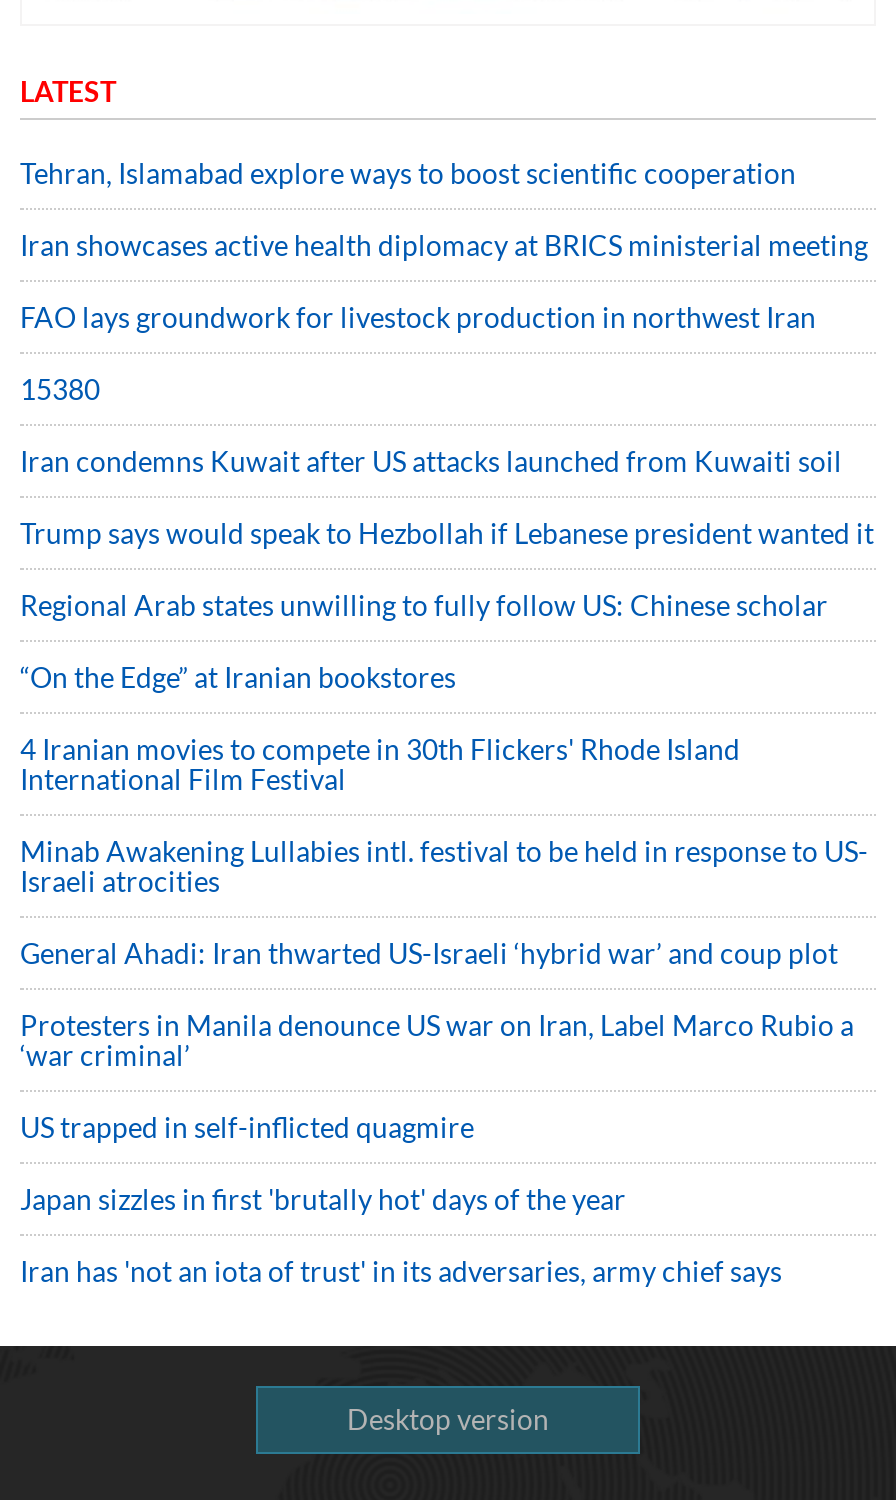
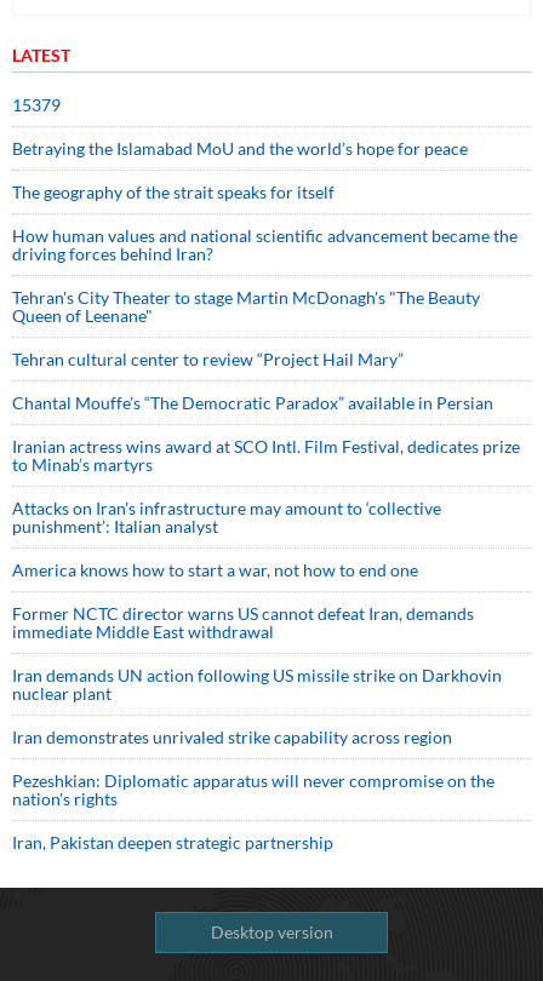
- Tehran, Islamabad explore ways to boost scientific cooperation
+ 15379

- Iran showcases active health diplomacy at BRICS ministerial meeting
+ Betraying the Islamabad MoU and the world’s hope for peace

- FAO lays groundwork for livestock production in northwest Iran
+ The geography of the strait speaks for itself

- 15380
+ How human values and national scientific advancement became the
+ driving forces behind Iran?

- Iran condemns Kuwait after US attacks launched from Kuwaiti soil
+ Tehran's City Theater to stage Martin McDonagh's "The Beauty
+ Queen of Leenane"

- Trump says would speak to Hezbollah if Lebanese president wanted it
+ Tehran cultural center to review “Project Hail Mary”

- Regional Arab states unwilling to fully follow US: Chinese scholar
+ Chantal Mouffe’s “The Democratic Paradox” available in Persian

- “On the Edge” at Iranian bookstores
+ Iranian actress wins award at SCO Intl. Film Festival, dedicates prize
+ to Minab’s martyrs

- 4 Iranian movies to compete in 30th Flickers' Rhode Island
- International Film Festival
+ Attacks on Iran's infrastructure may amount to ‘collective
+ punishment’: Italian analyst

- Minab Awakening Lullabies intl. festival to be held in response to US-
- Israeli atrocities
+ America knows how to start a war, not how to end one

- General Ahadi: Iran thwarted US-Israeli ‘hybrid war’ and coup plot
+ Former NCTC director warns US cannot defeat Iran, demands
+ immediate Middle East withdrawal

- Protesters in Manila denounce US war on Iran, Label Marco Rubio a
- ‘war criminal’
+ Iran demands UN action following US missile strike on Darkhovin
+ nuclear plant

- US trapped in self-inflicted quagmire
+ Iran demonstrates unrivaled strike capability across region

- Japan sizzles in first 'brutally hot' days of the year
+ Pezeshkian: Diplomatic apparatus will never compromise on the
+ nation's rights

- Iran has 'not an iota of trust' in its adversaries, army chief says
+ Iran, Pakistan deepen strategic partnership
